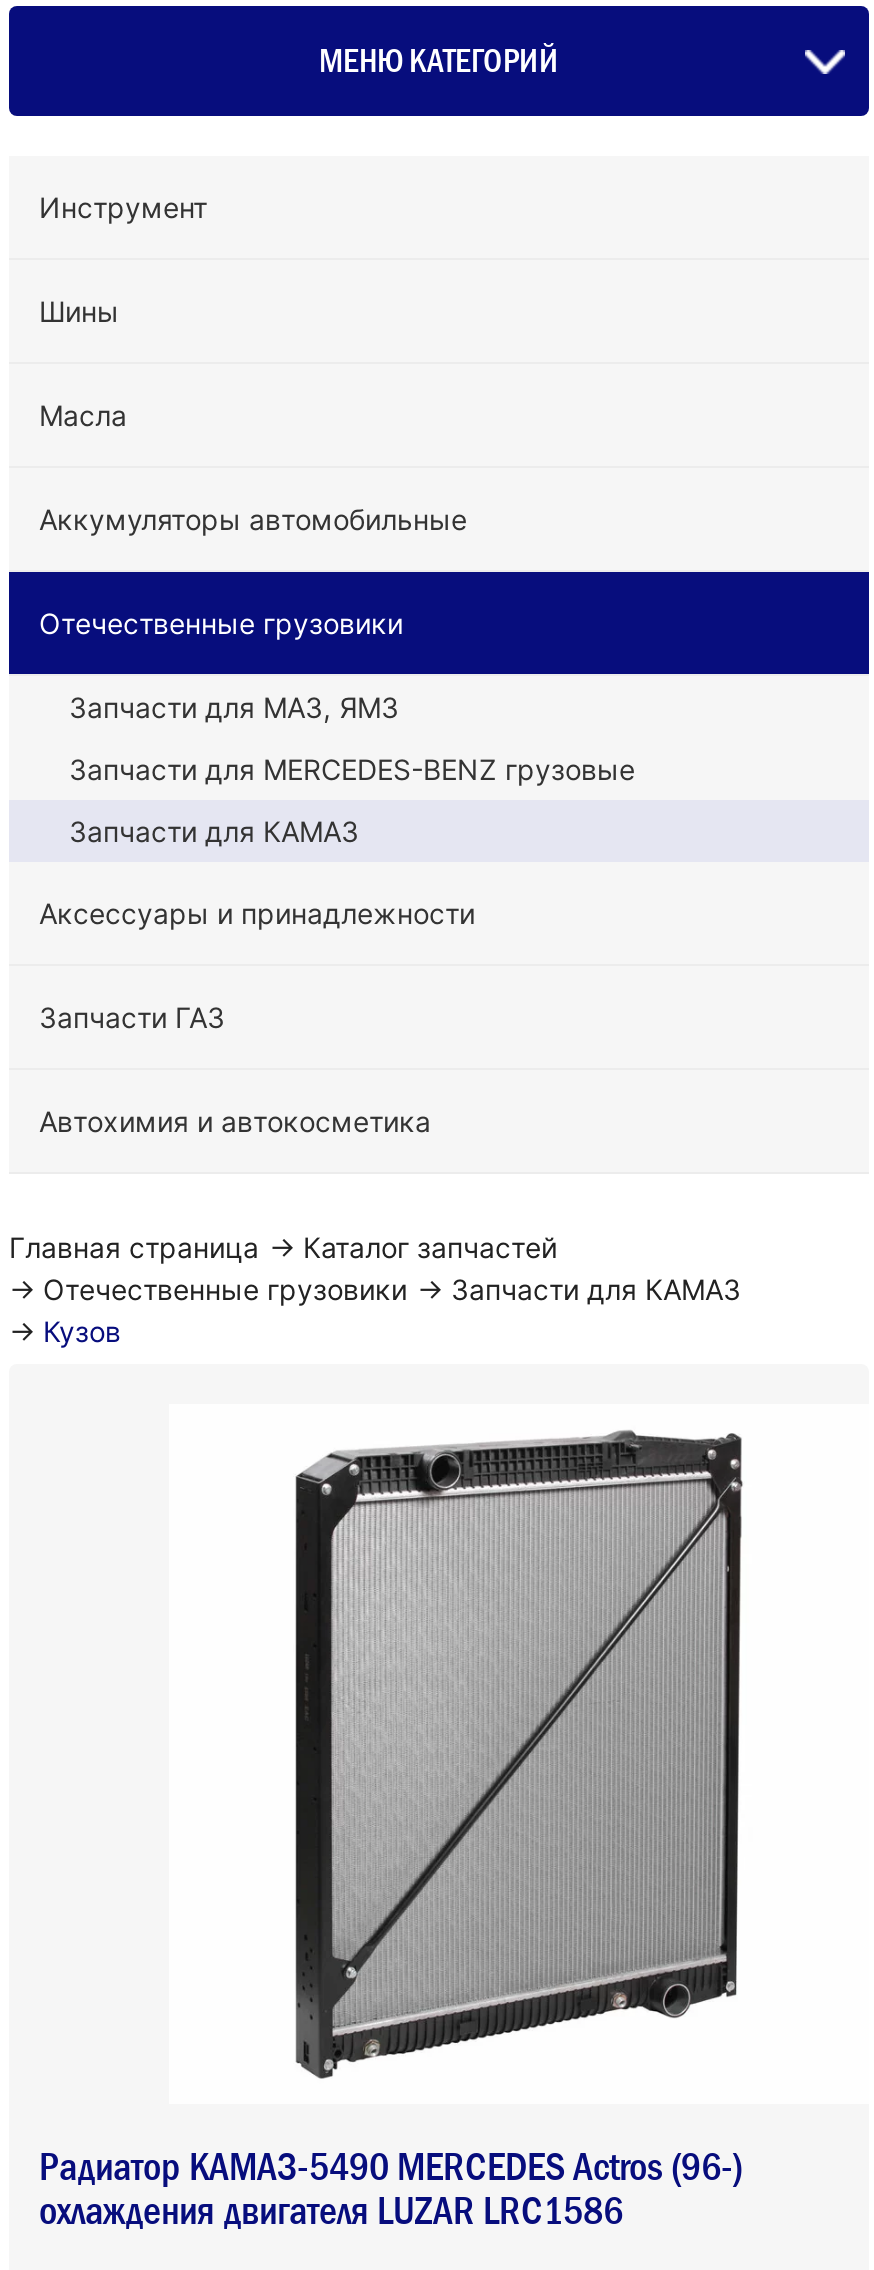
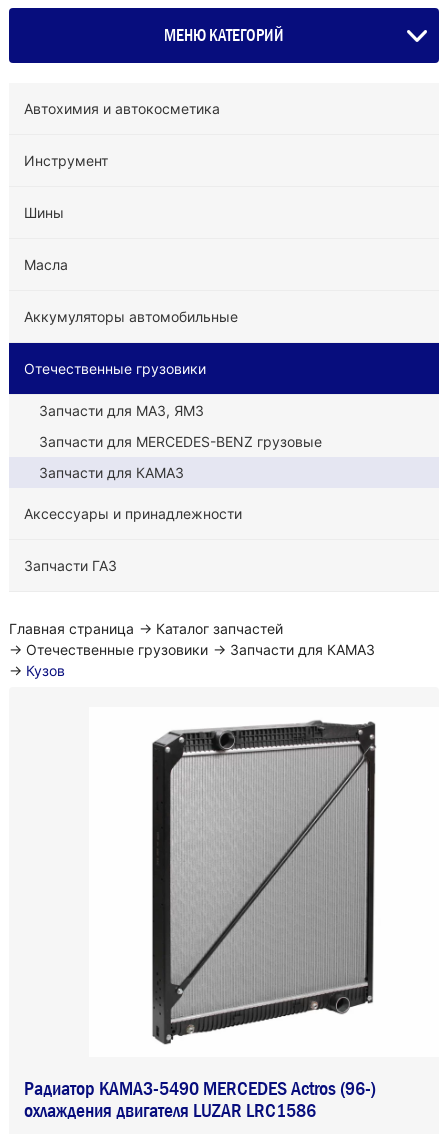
moved down: Инструмент | Шины | Масла | ... | Аксессуары и принадлежности | Запчасти ГАЗ

moved up: Автохимия и автокосметика
